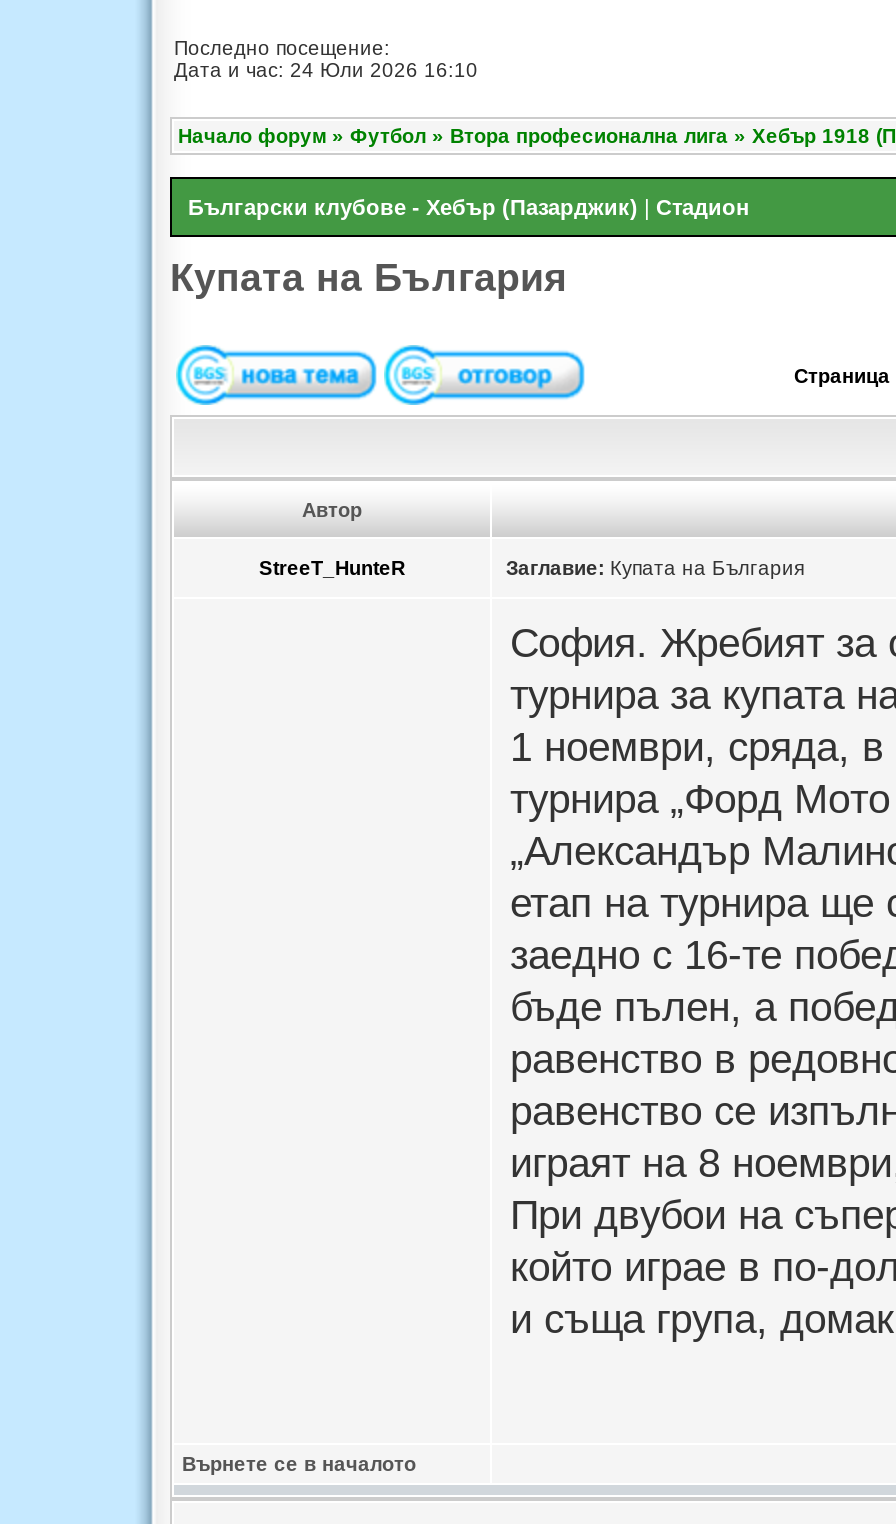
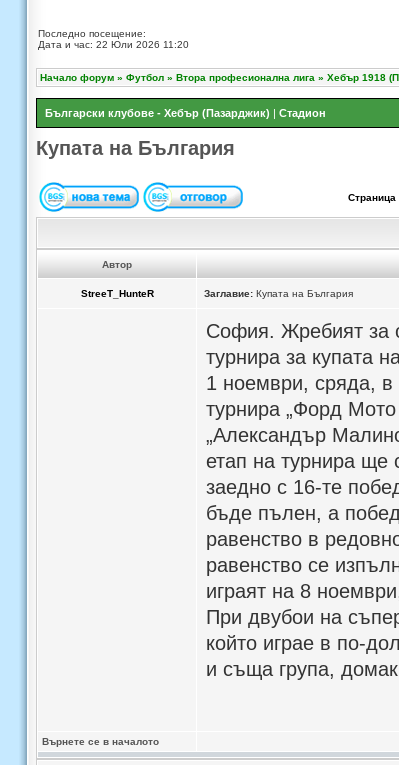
- Дата и час: 24 Юли 2026 16:10
+ Дата и час: 22 Юли 2026 11:20
